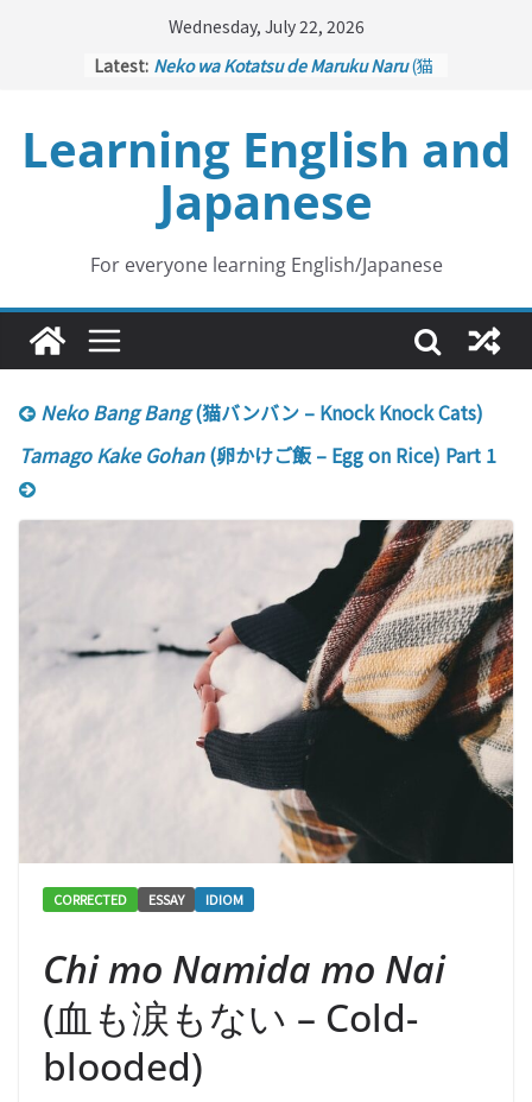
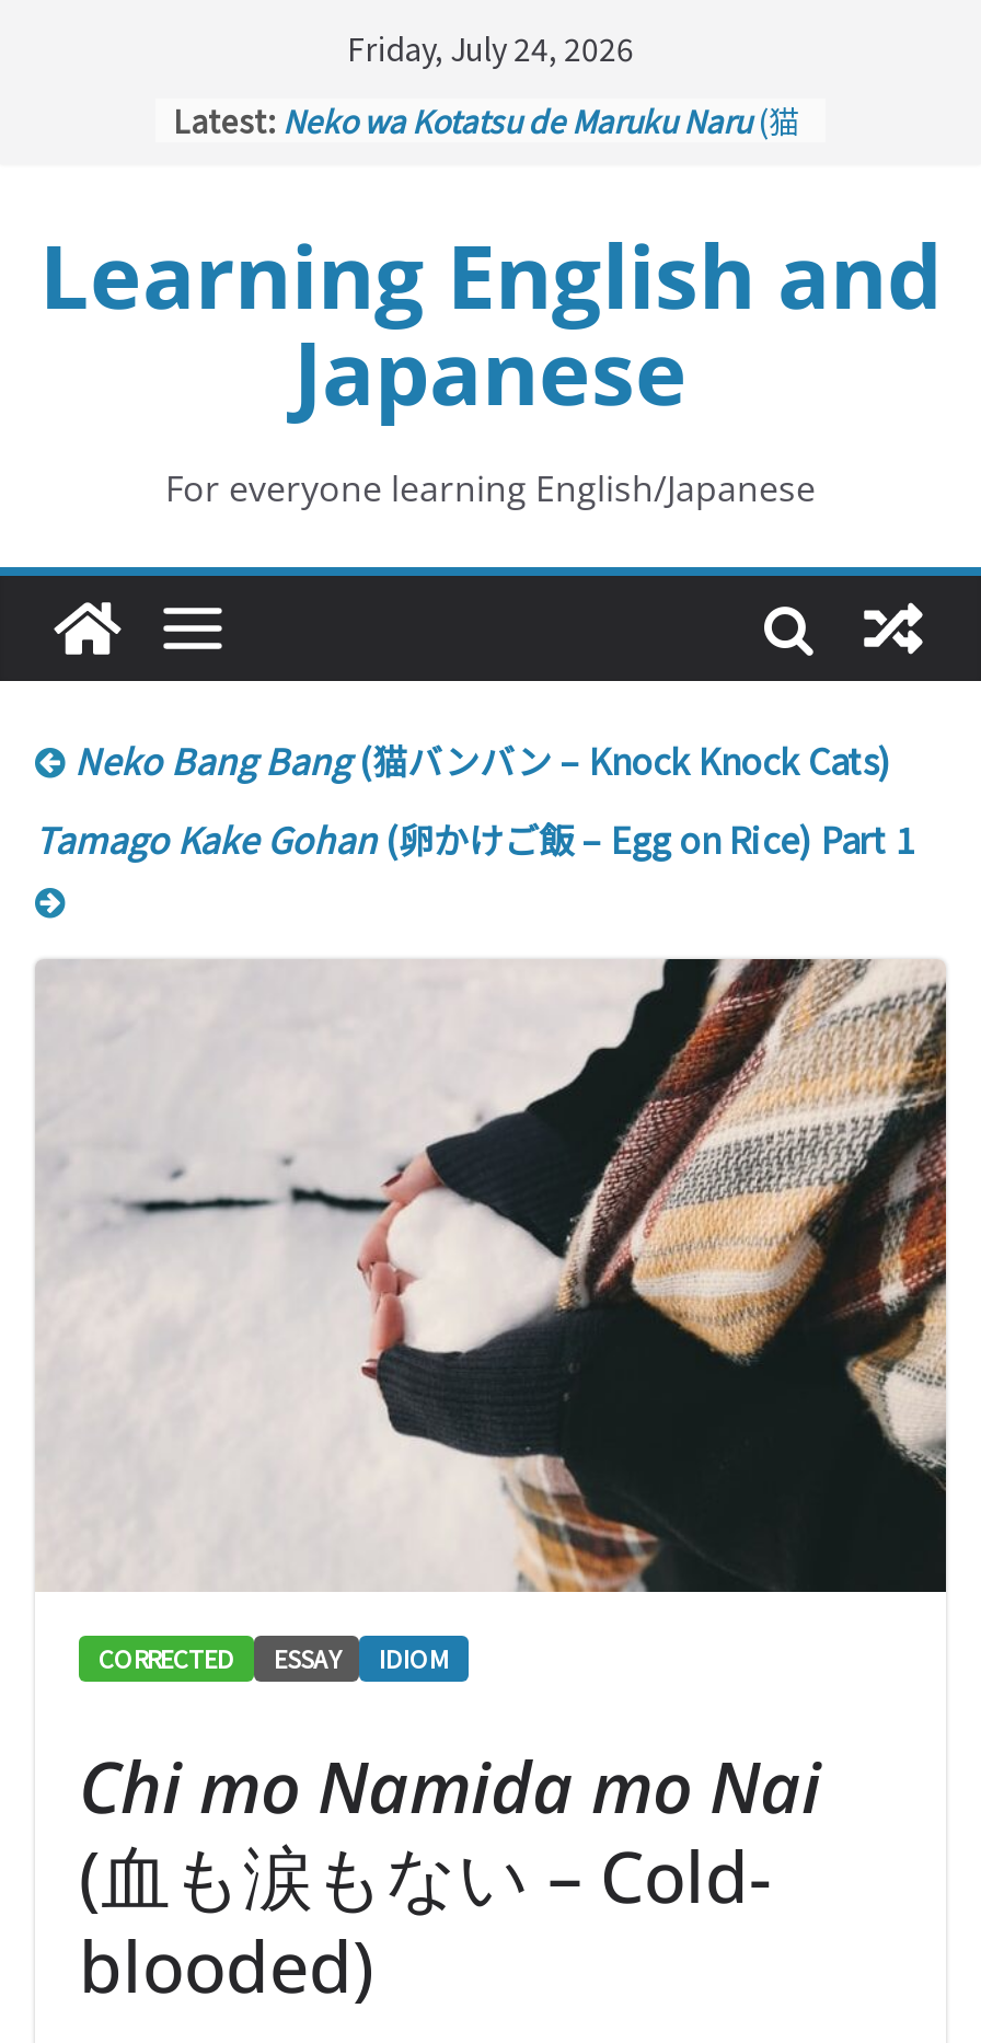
- Wednesday, July 22, 2026
+ Friday, July 24, 2026
